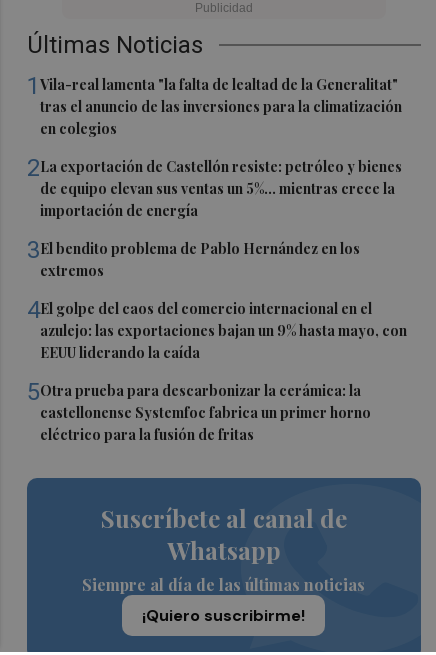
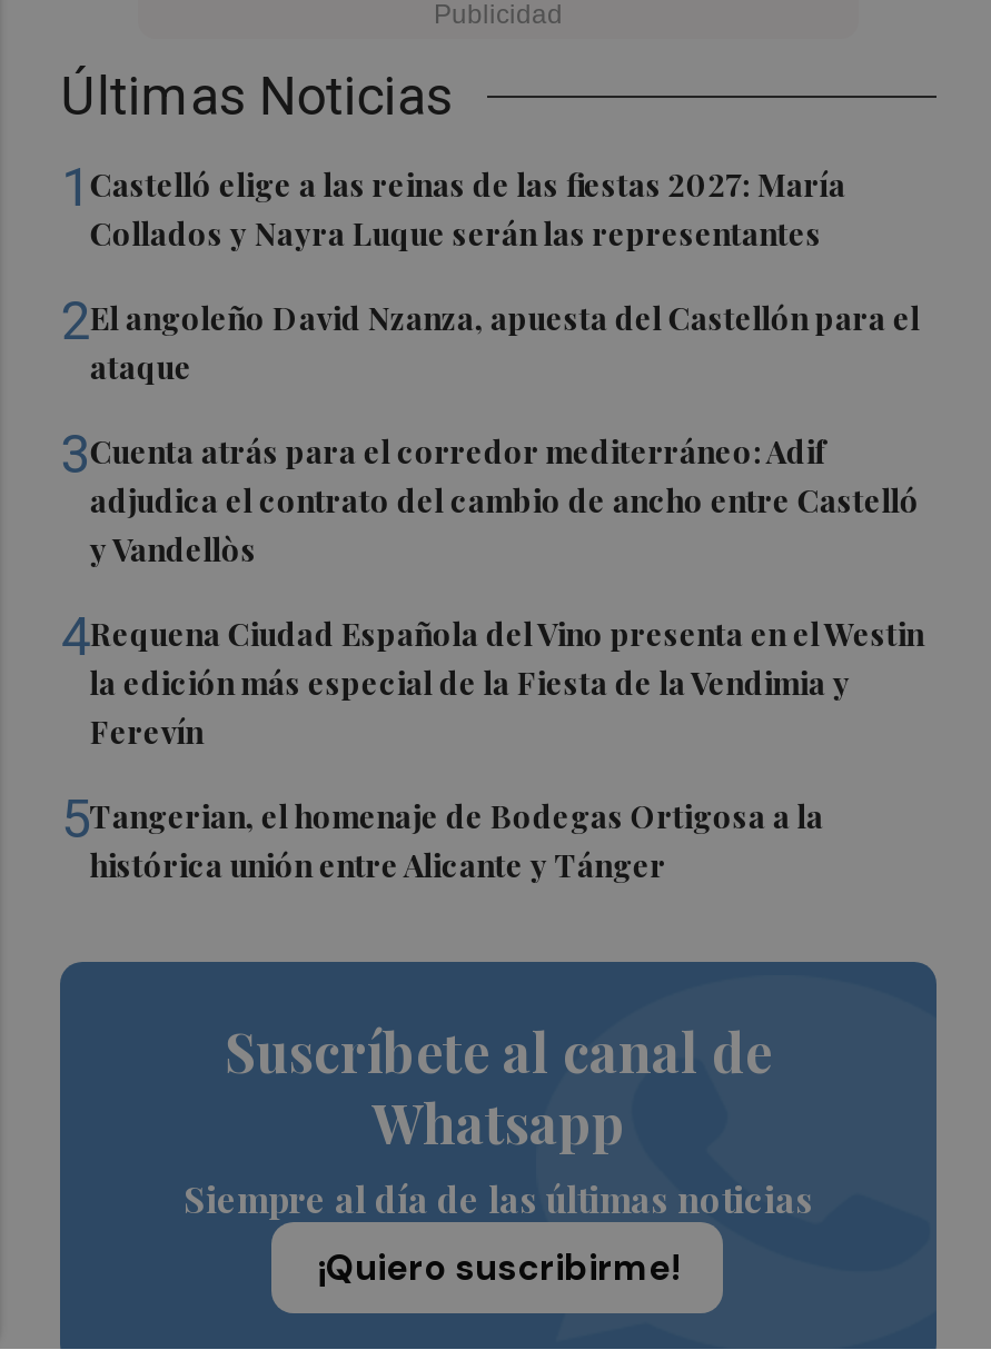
- 1 Vila-real lamenta "la falta de lealtad de la Generalitat"
- tras el anuncio de las inversiones para la climatización
- en colegios
+ 1 Castelló elige a las reinas de las fiestas 2027: María
+ Collados y Nayra Luque serán las representantes

- 2La exportación de Castellón resiste: petróleo y bienes
- de equipo elevan sus ventas un 5%... mientras crece la
- importación de energía
+ 2El angoleño David Nzanza, apuesta del Castellón para el
+ ataque

- 3El bendito problema de Pablo Hernández en los
- extremos
+ 3Cuenta atrás para el corredor mediterráneo: Adif
+ adjudica el contrato del cambio de ancho entre Castelló
+ y Vandellòs

- 4El golpe del caos del comercio internacional en el
- azulejo: las exportaciones bajan un 9% hasta mayo, con
- EEUU liderando la caída
+ 4Requena Ciudad Española del Vino presenta en el Westin
+ la edición más especial de la Fiesta de la Vendimia y
+ Ferevín

- 5Otra prueba para descarbonizar la cerámica: la
- castellonense Systemfoc fabrica un primer horno
- eléctrico para la fusión de fritas
+ 5Tangerian, el homenaje de Bodegas Ortigosa a la
+ histórica unión entre Alicante y Tánger
